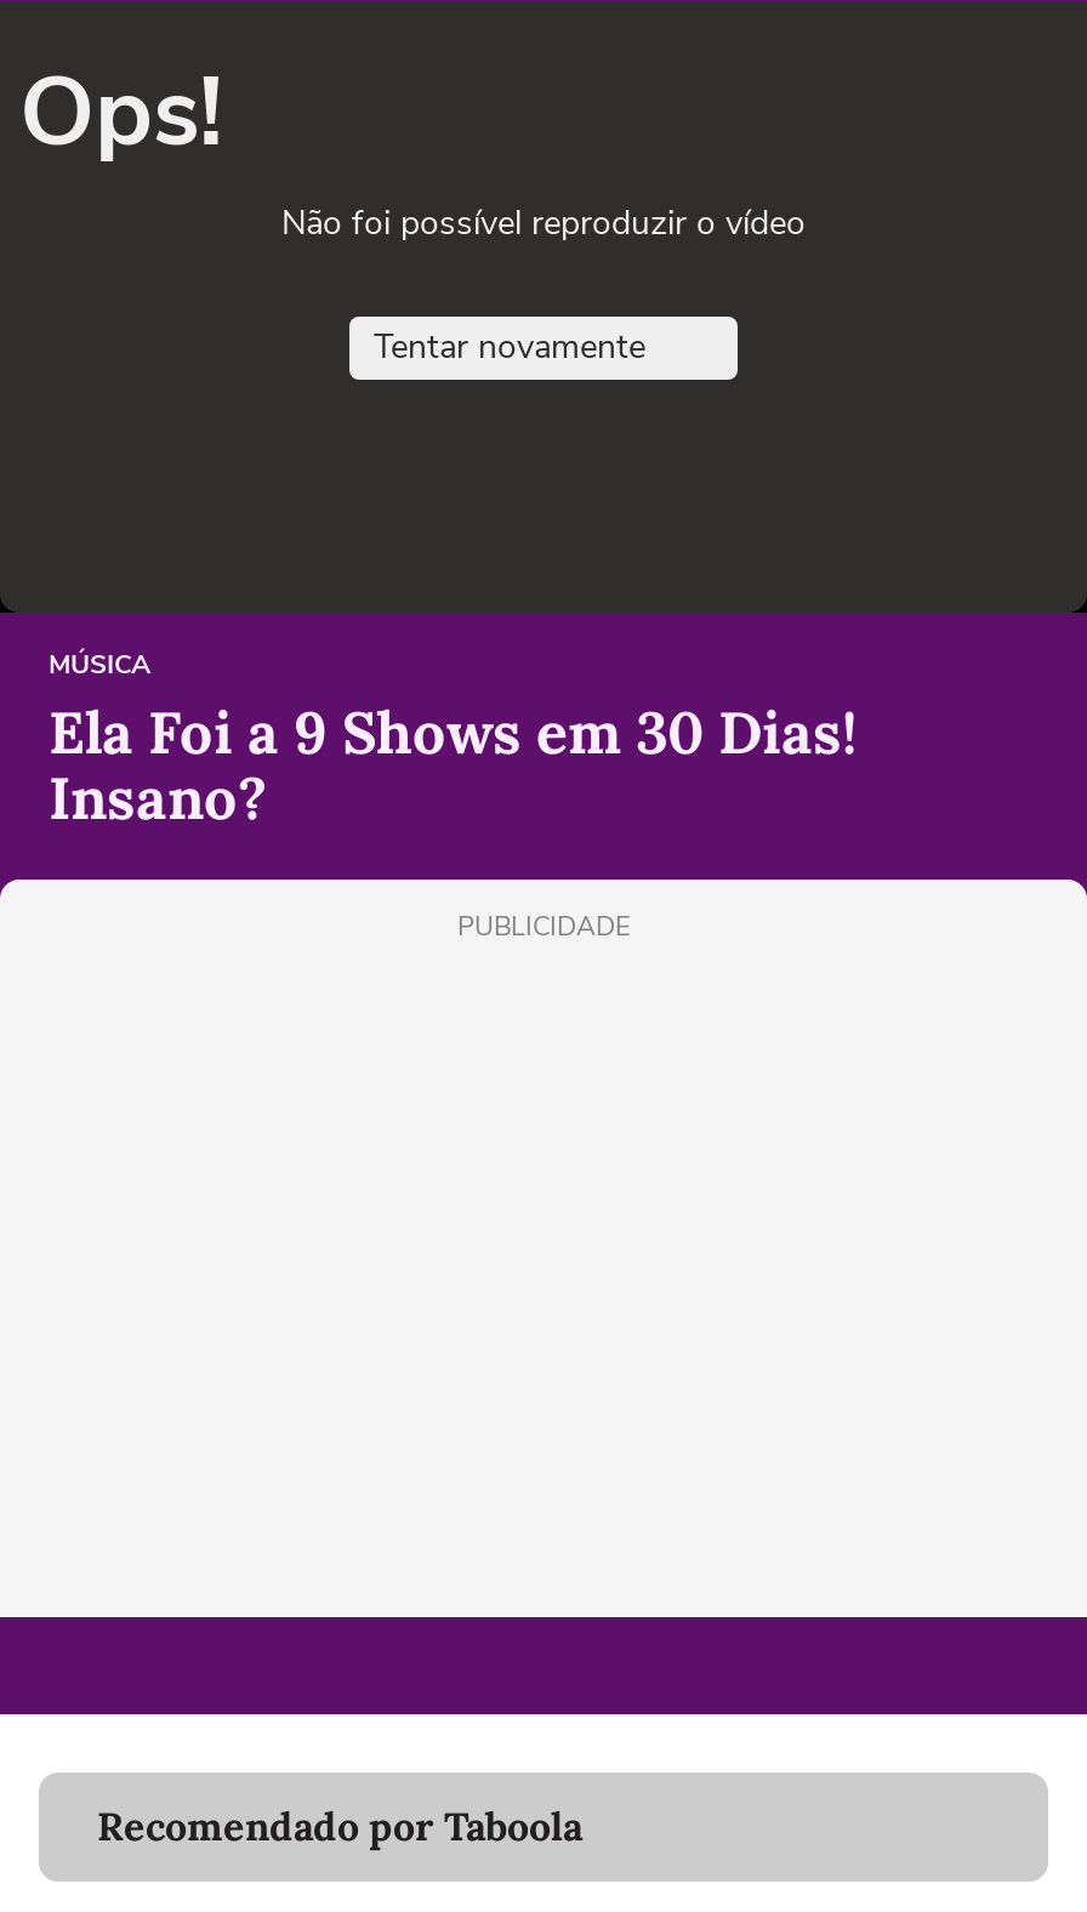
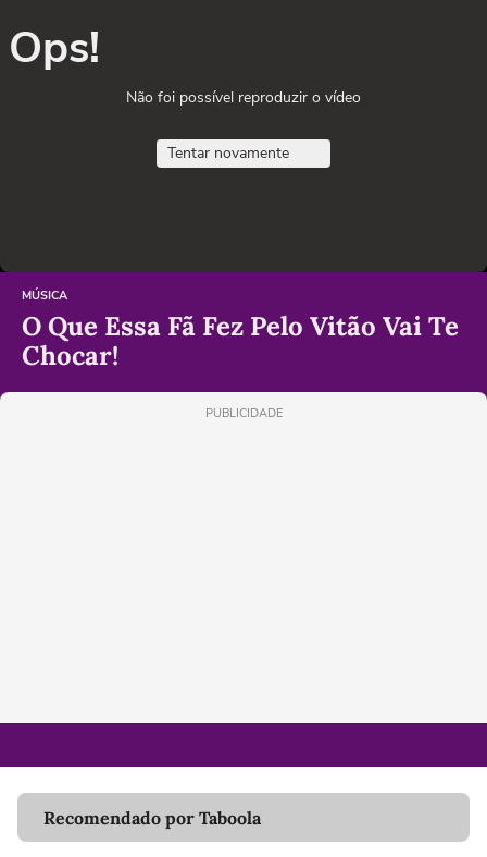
- Ela Foi a 9 Shows em 30 Dias!
- Insano?
+ O Que Essa Fã Fez Pelo Vitão Vai Te
+ Chocar!
